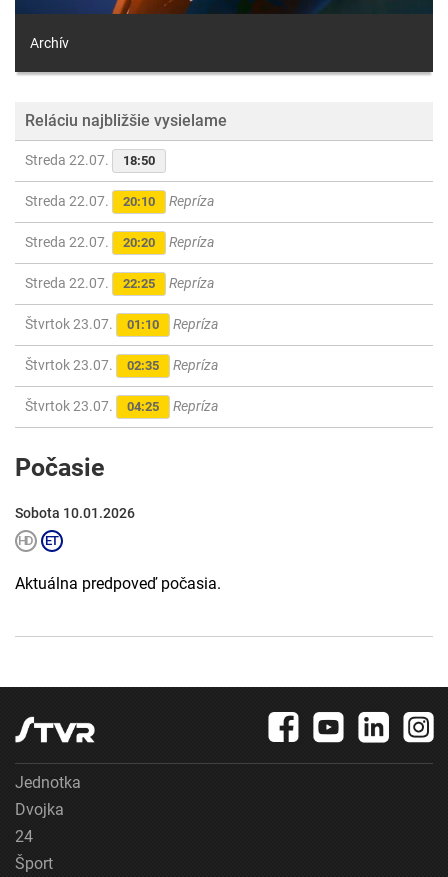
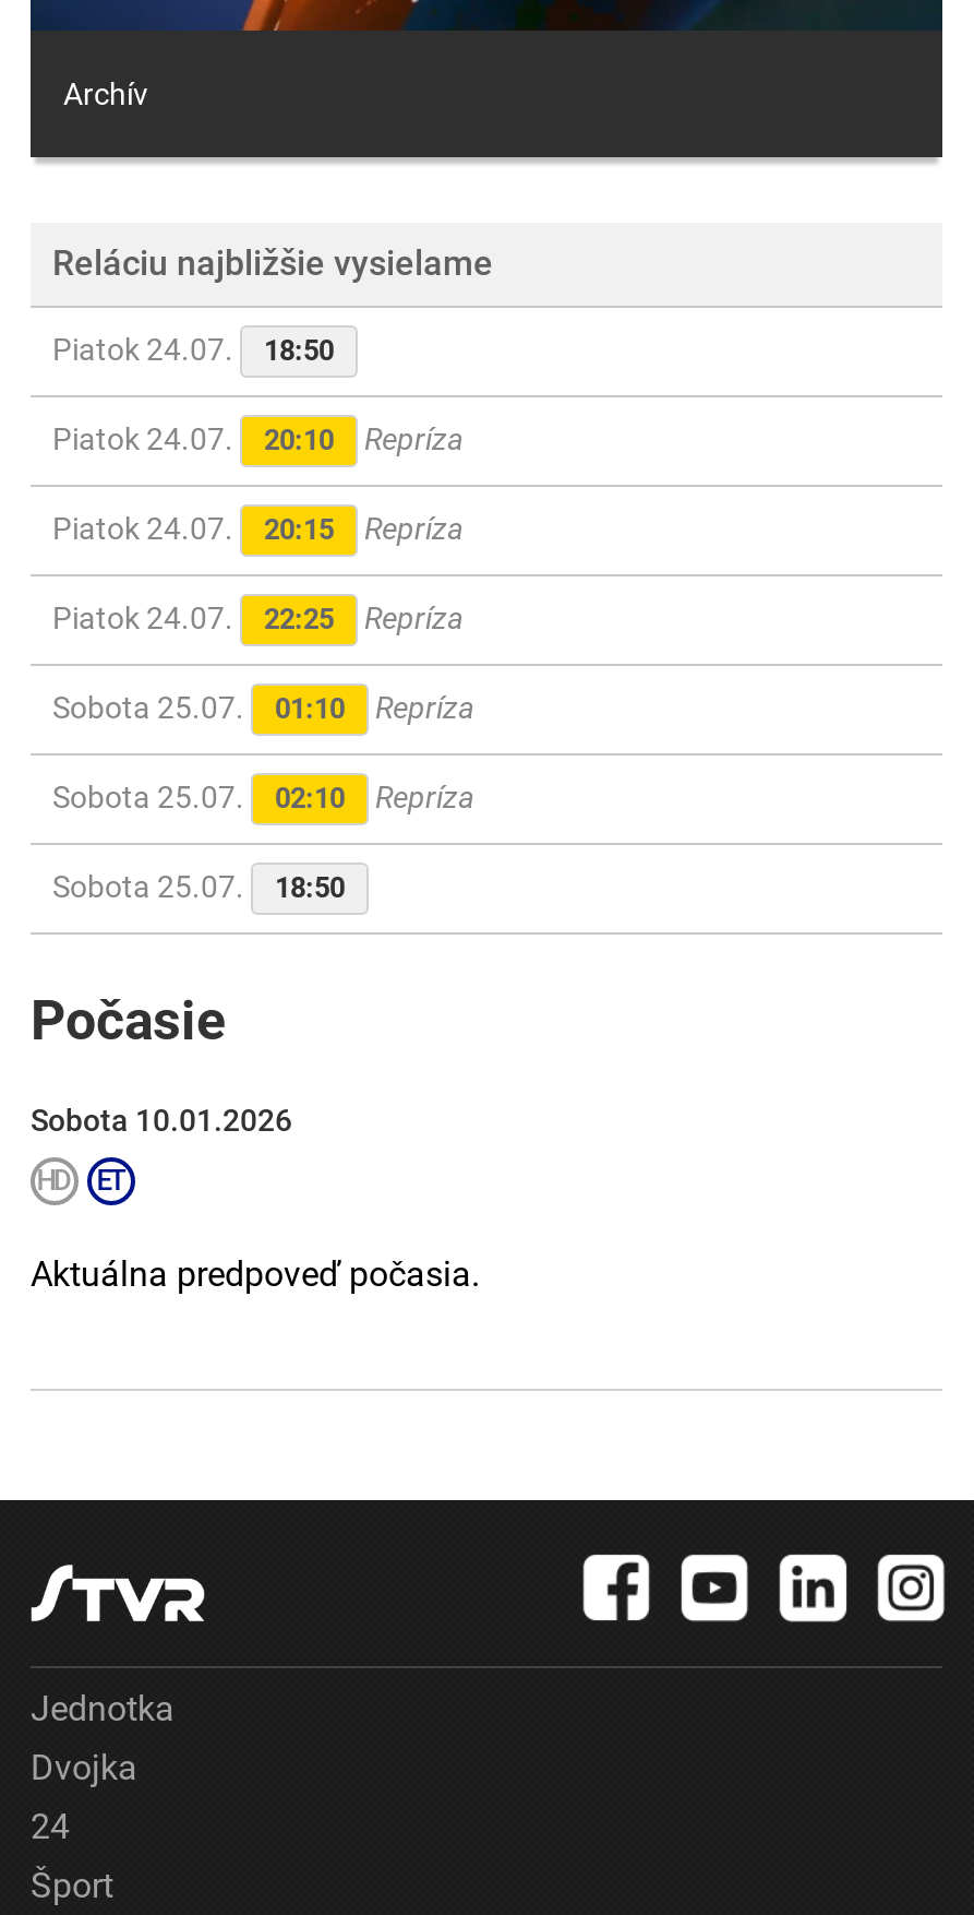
- Streda 22.07. 18:50
+ Piatok 24.07. 18:50

- Streda 22.07. 20:10 Repríza
+ Piatok 24.07. 20:10 Repríza

- Streda 22.07.
- 20:20
+ Piatok 24.07.
+ 20:15

- Streda 22.07. 22:25 Repríza
+ Piatok 24.07. 22:25 Repríza

- Štvrtok 23.07. 01:10 Repríza
+ Sobota 25.07. 01:10 Repríza

- Štvrtok 23.07.
- 02:35
+ Sobota 25.07.
+ 02:10

- Štvrtok 23.07.
- 04:25
- Repríza
+ Sobota 25.07.
+ 18:50
